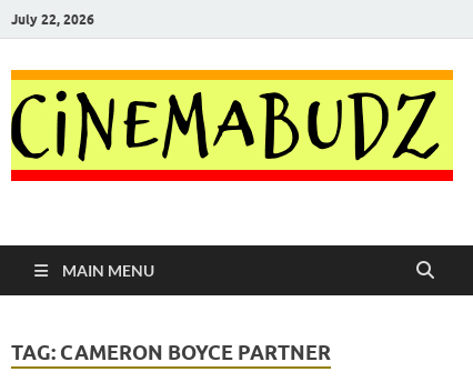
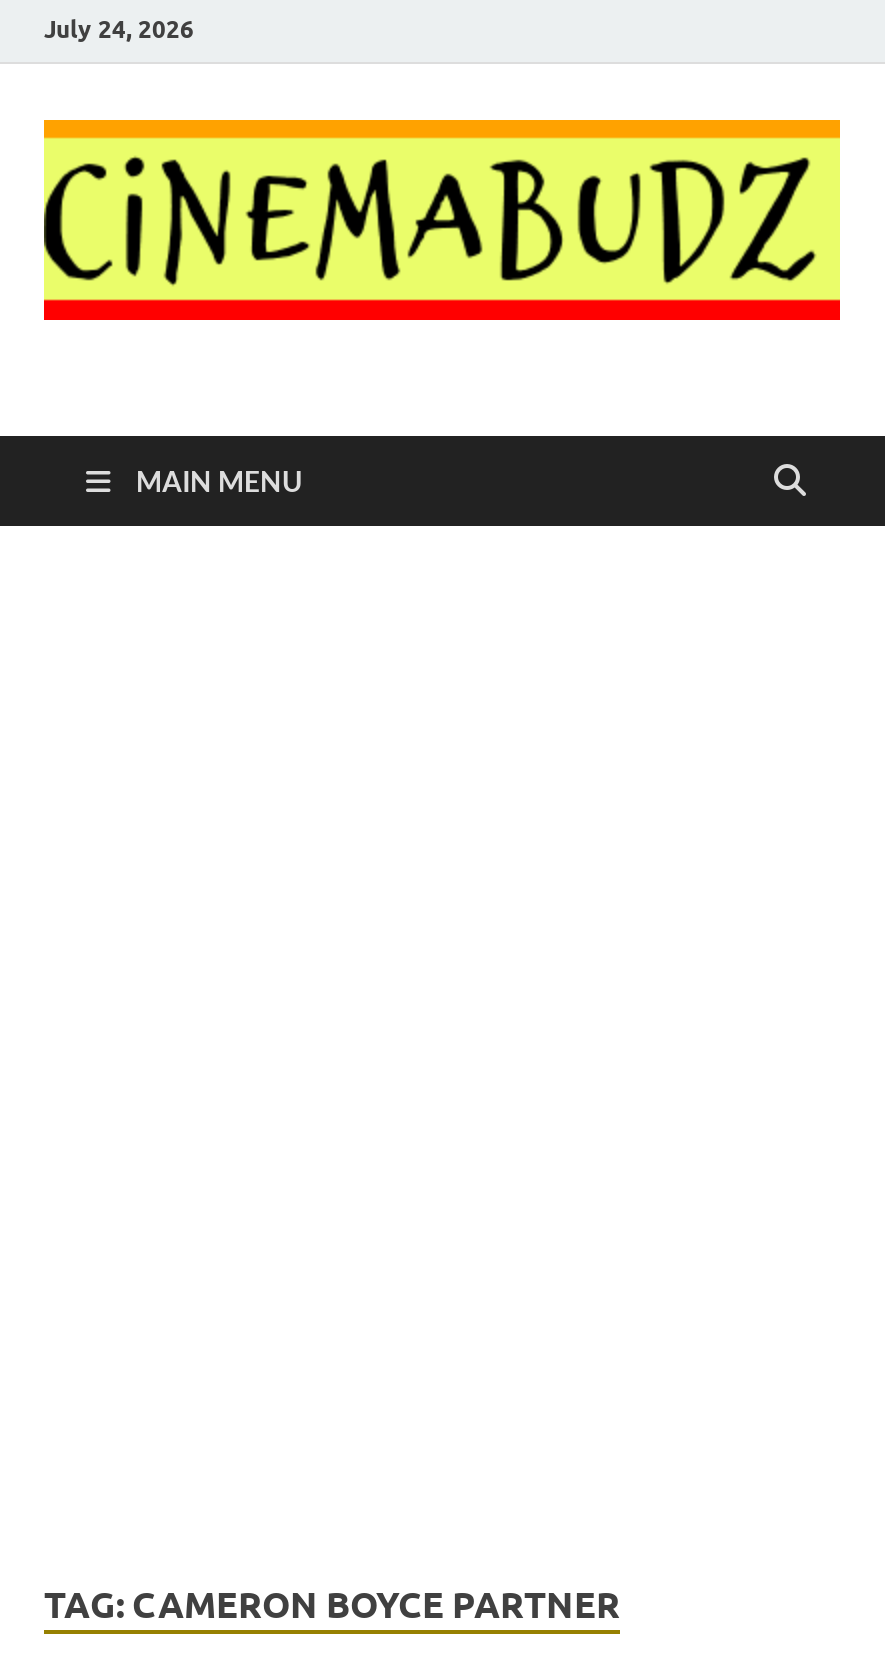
- July 22, 2026
+ July 24, 2026
